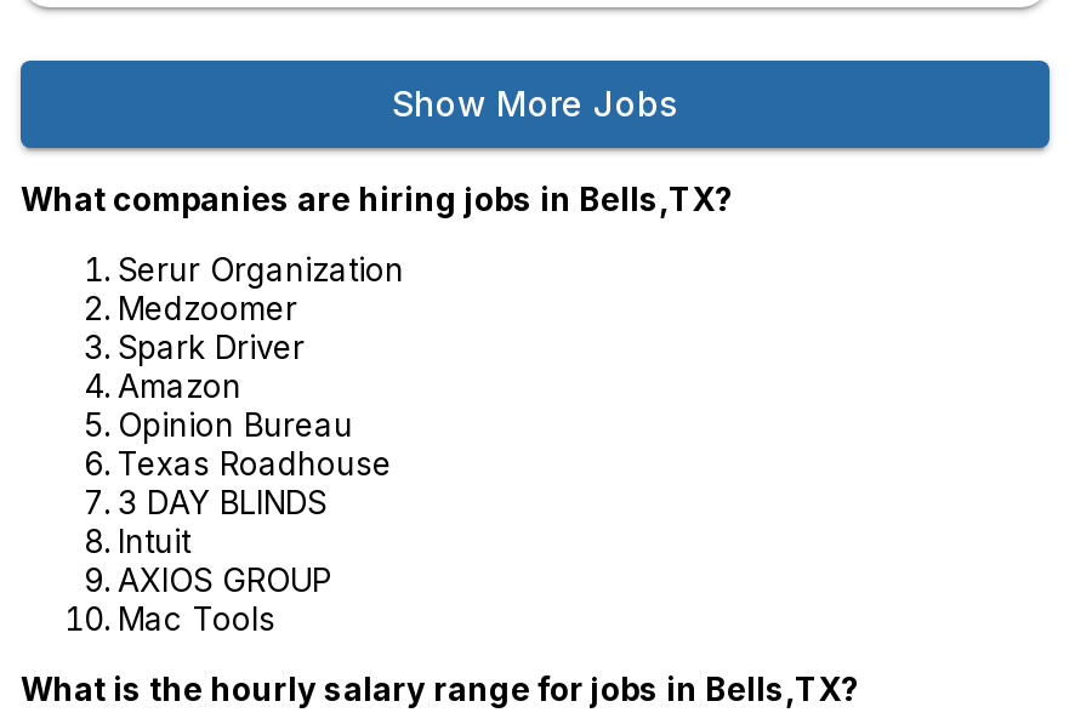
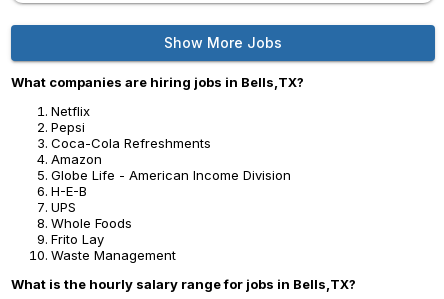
- Serur Organization
- Medzoomer
- Spark Driver
+ Netflix
+ Pepsi
+ Coca-Cola Refreshments

- Opinion Bureau
- Texas Roadhouse
- 3 DAY BLINDS
- Intuit
- AXIOS GROUP
- Mac Tools
+ Globe Life - American Income Division
+ H-E-B
+ UPS
+ Whole Foods
+ Frito Lay
+ Waste Management
